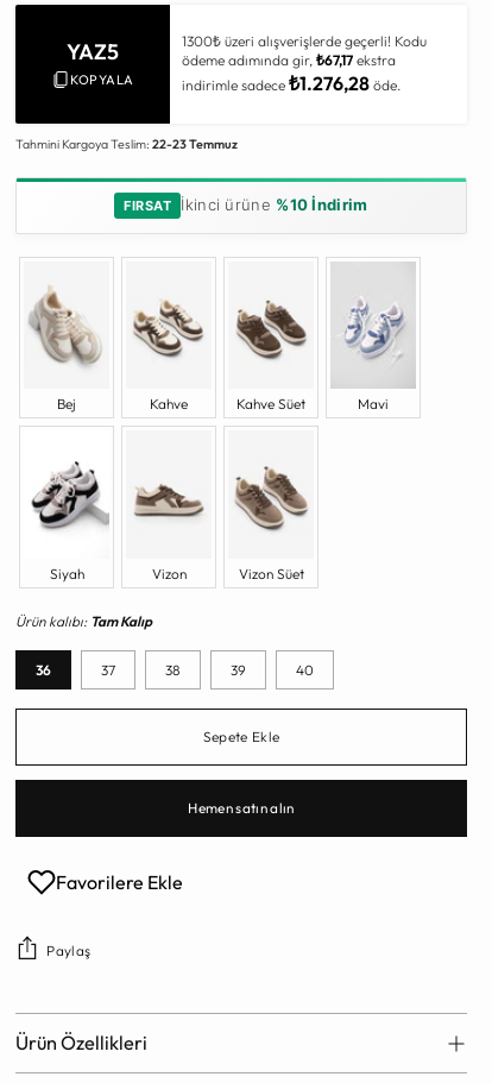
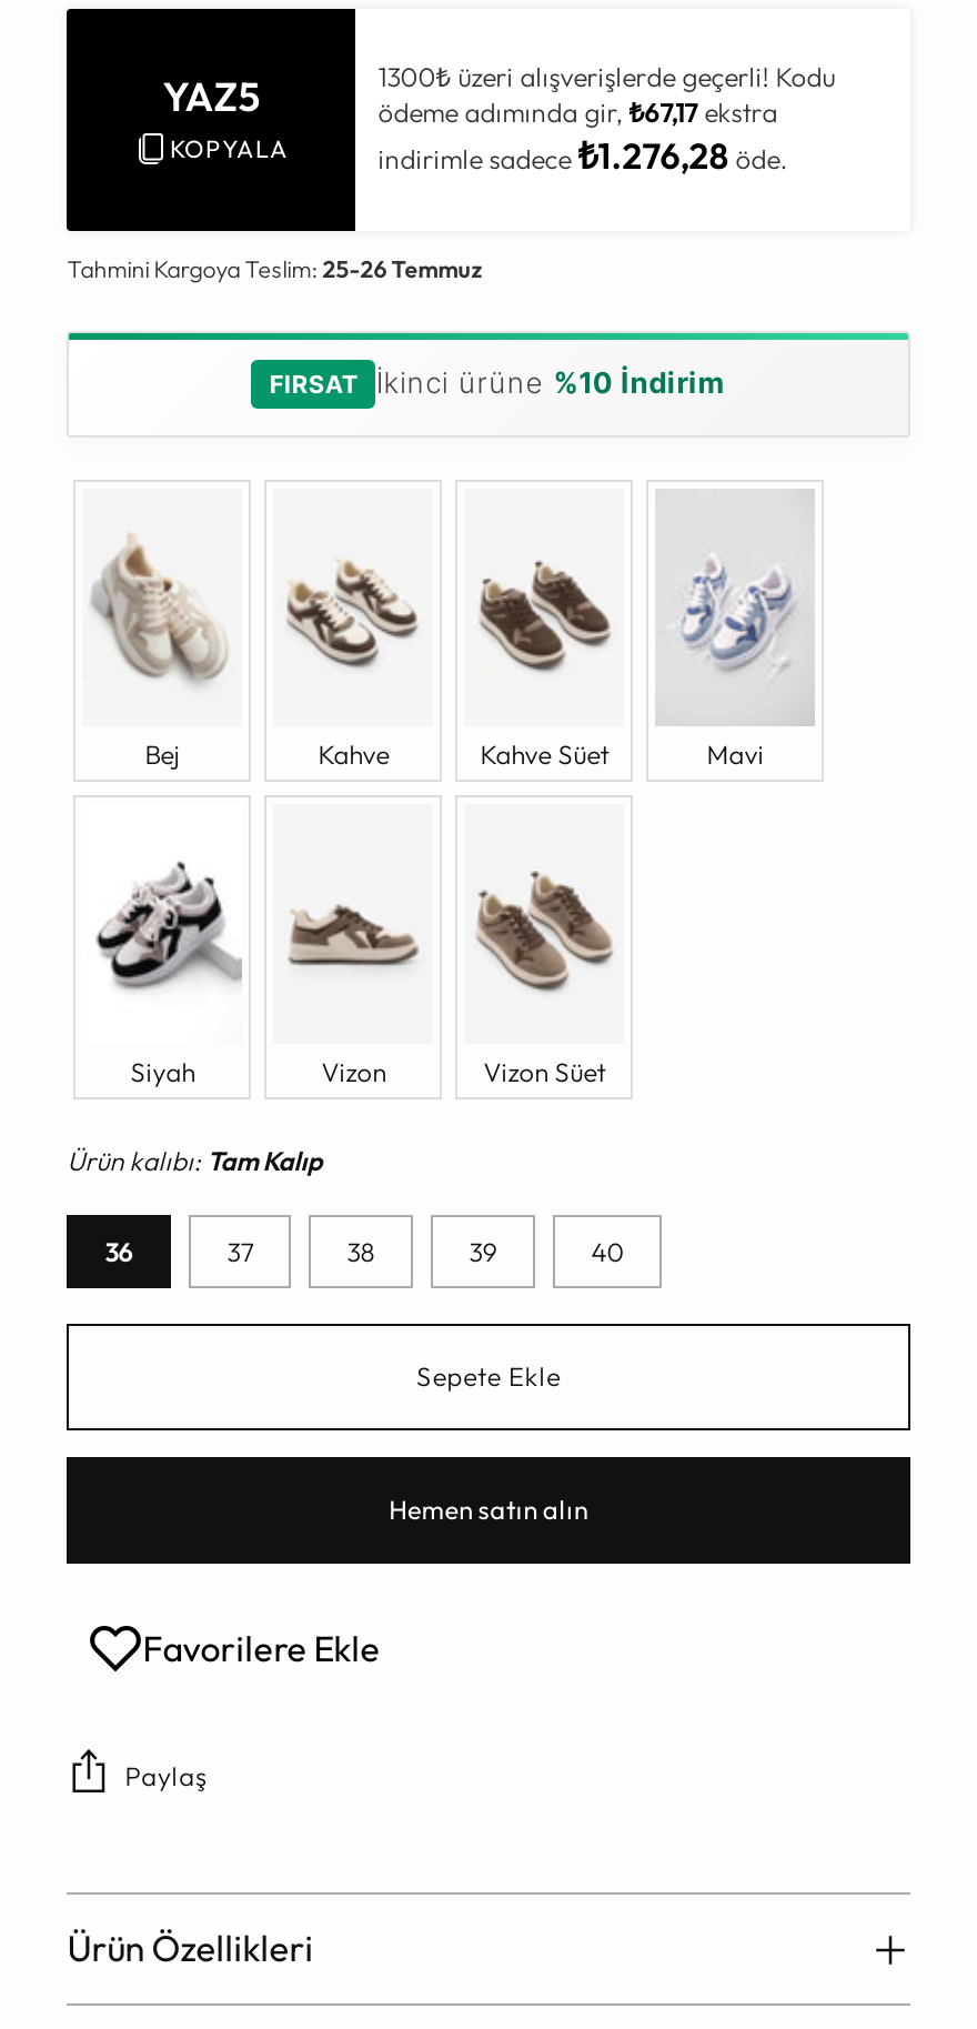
- Tahmini Kargoya Teslim: 22-23 Temmuz
+ Tahmini Kargoya Teslim: 25-26 Temmuz
